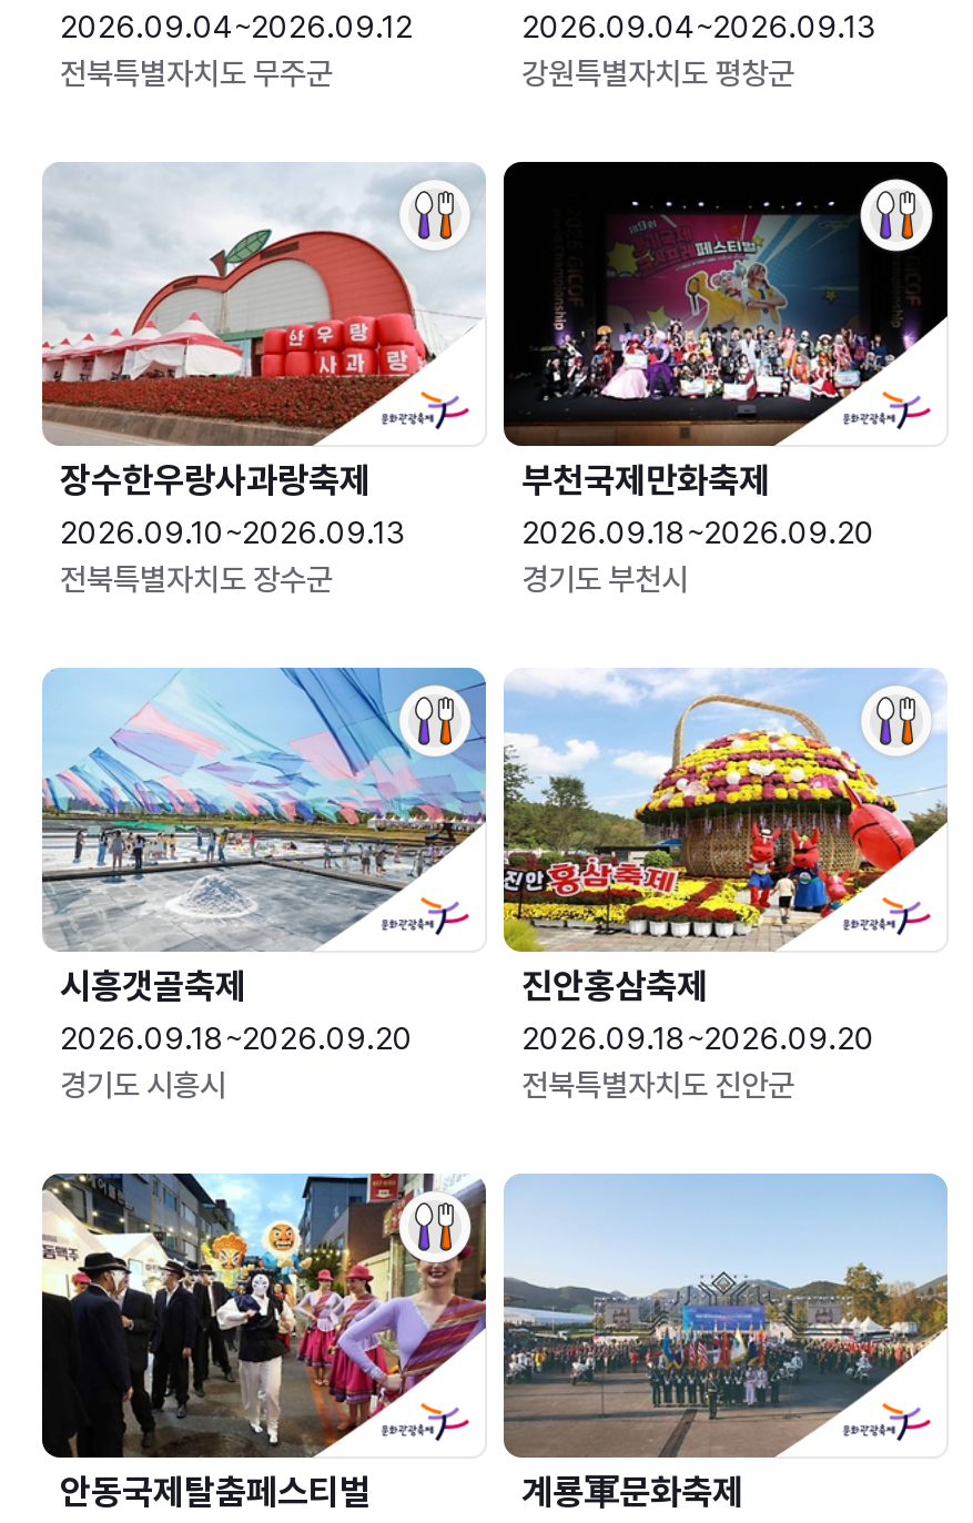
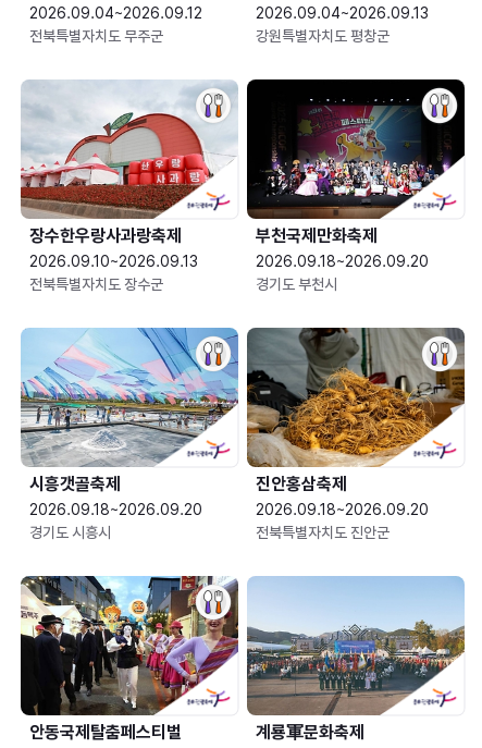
- [image]
+ [image]
